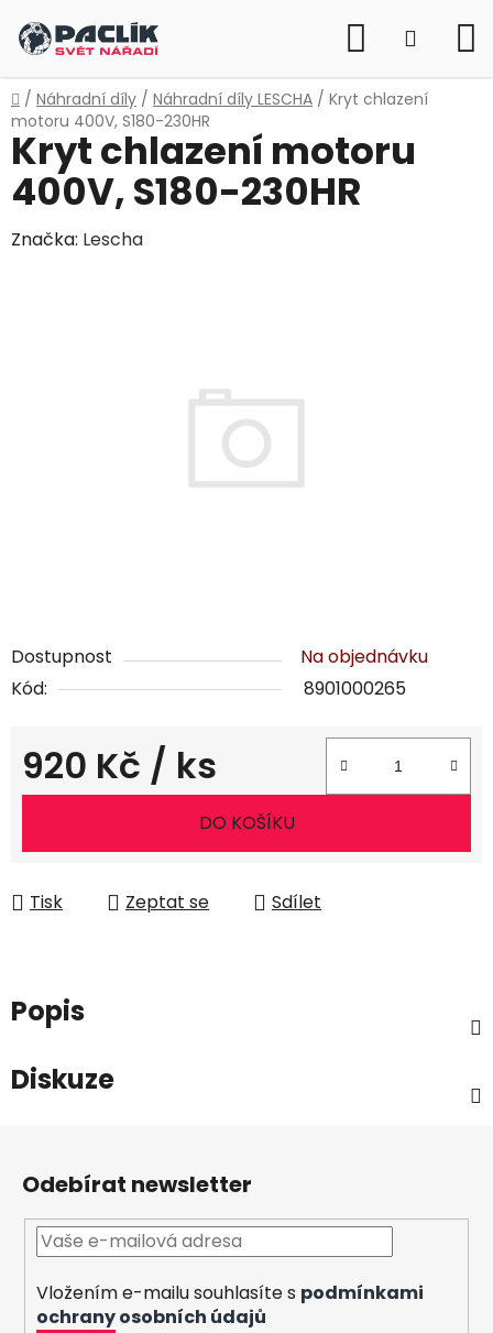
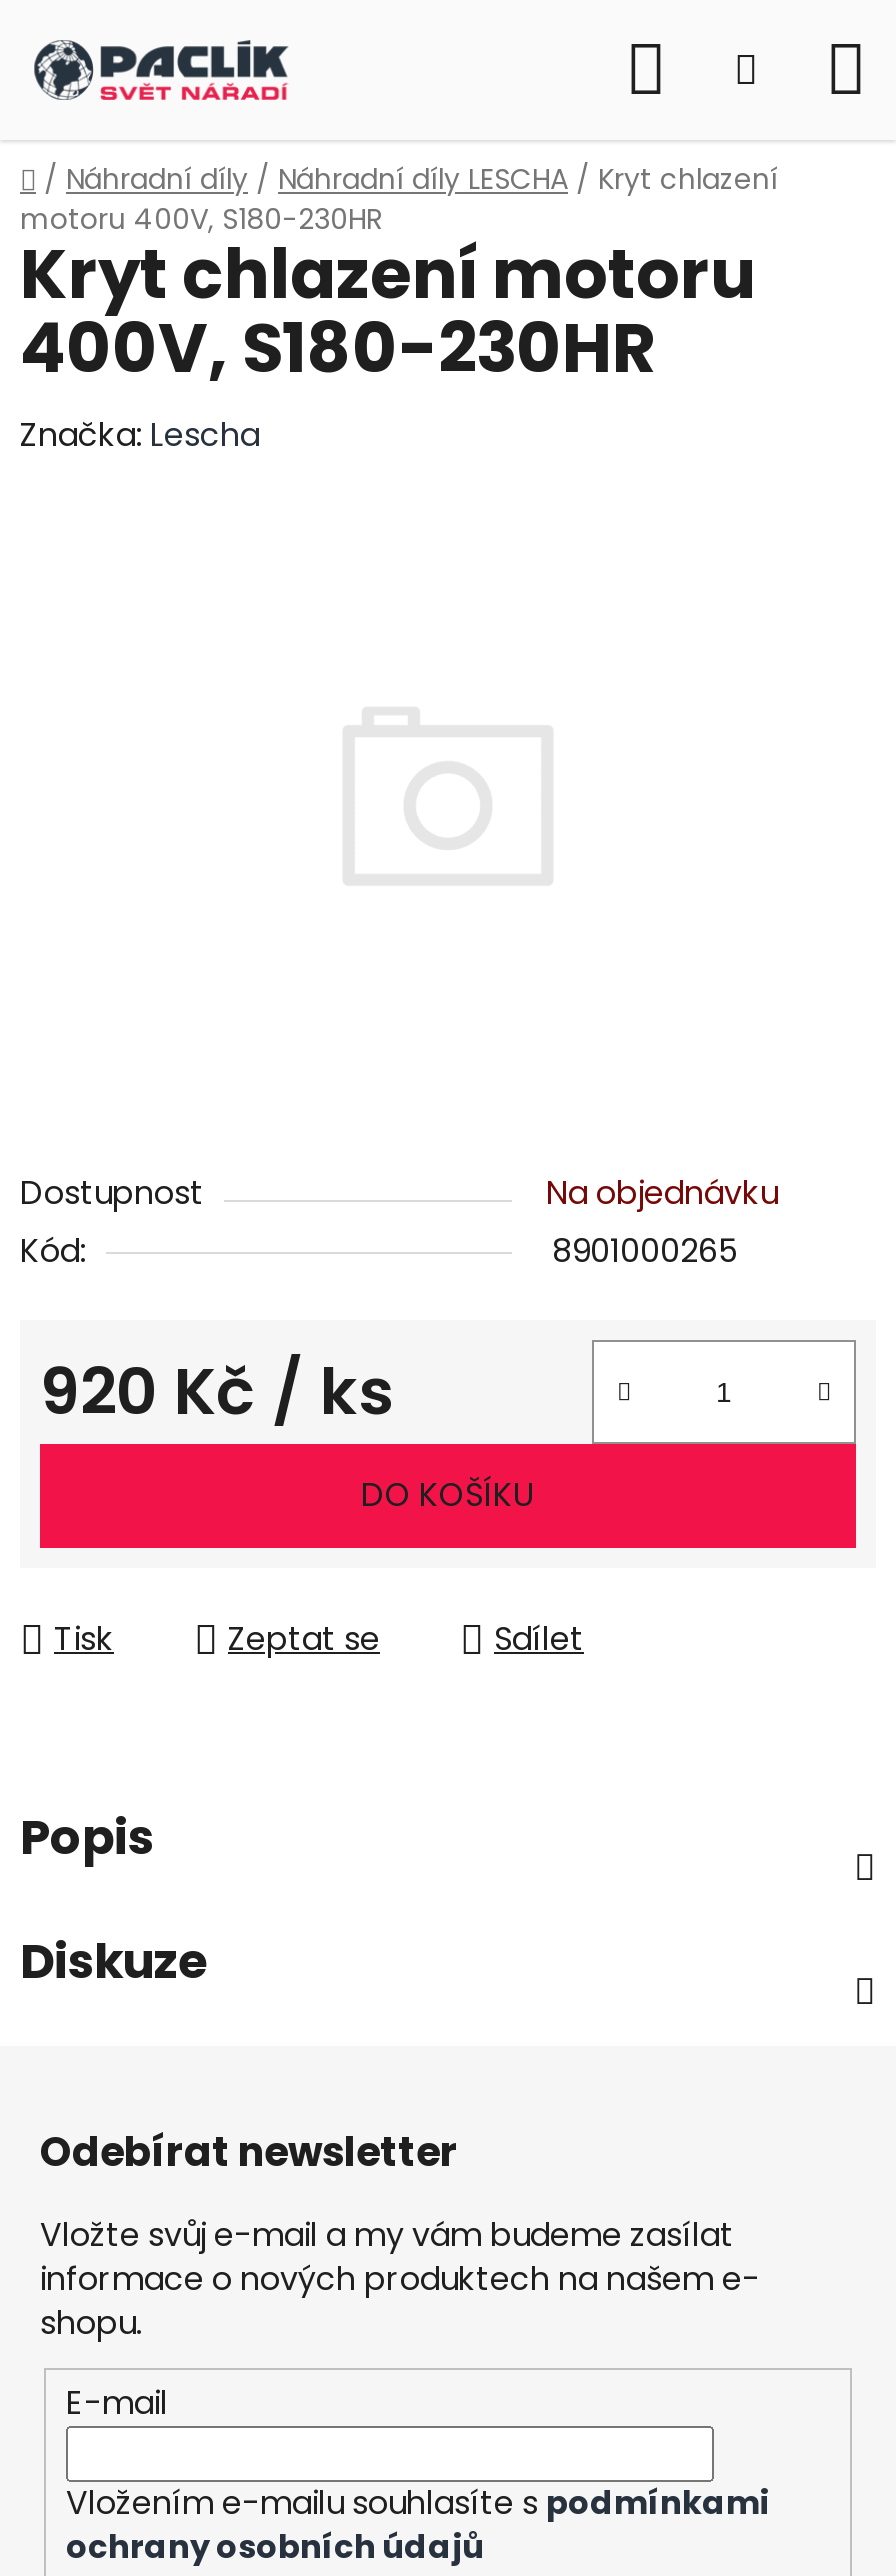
+ Vložte svůj e-mail a my vám budeme zasílat
+ informace o nových produktech na našem e-
+ shopu.
+ E-mail
